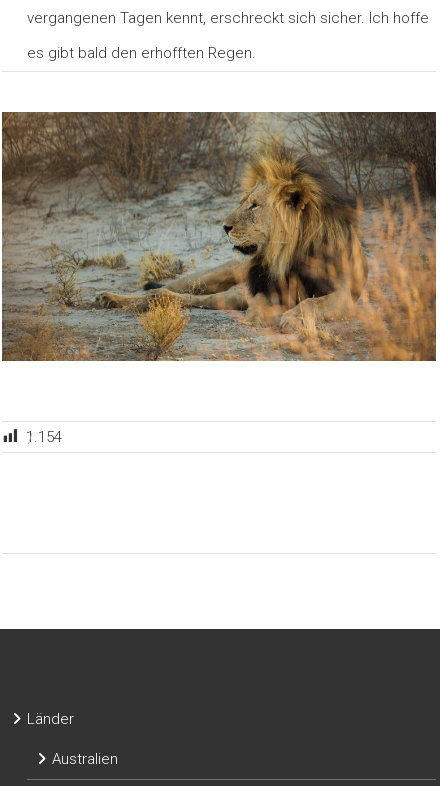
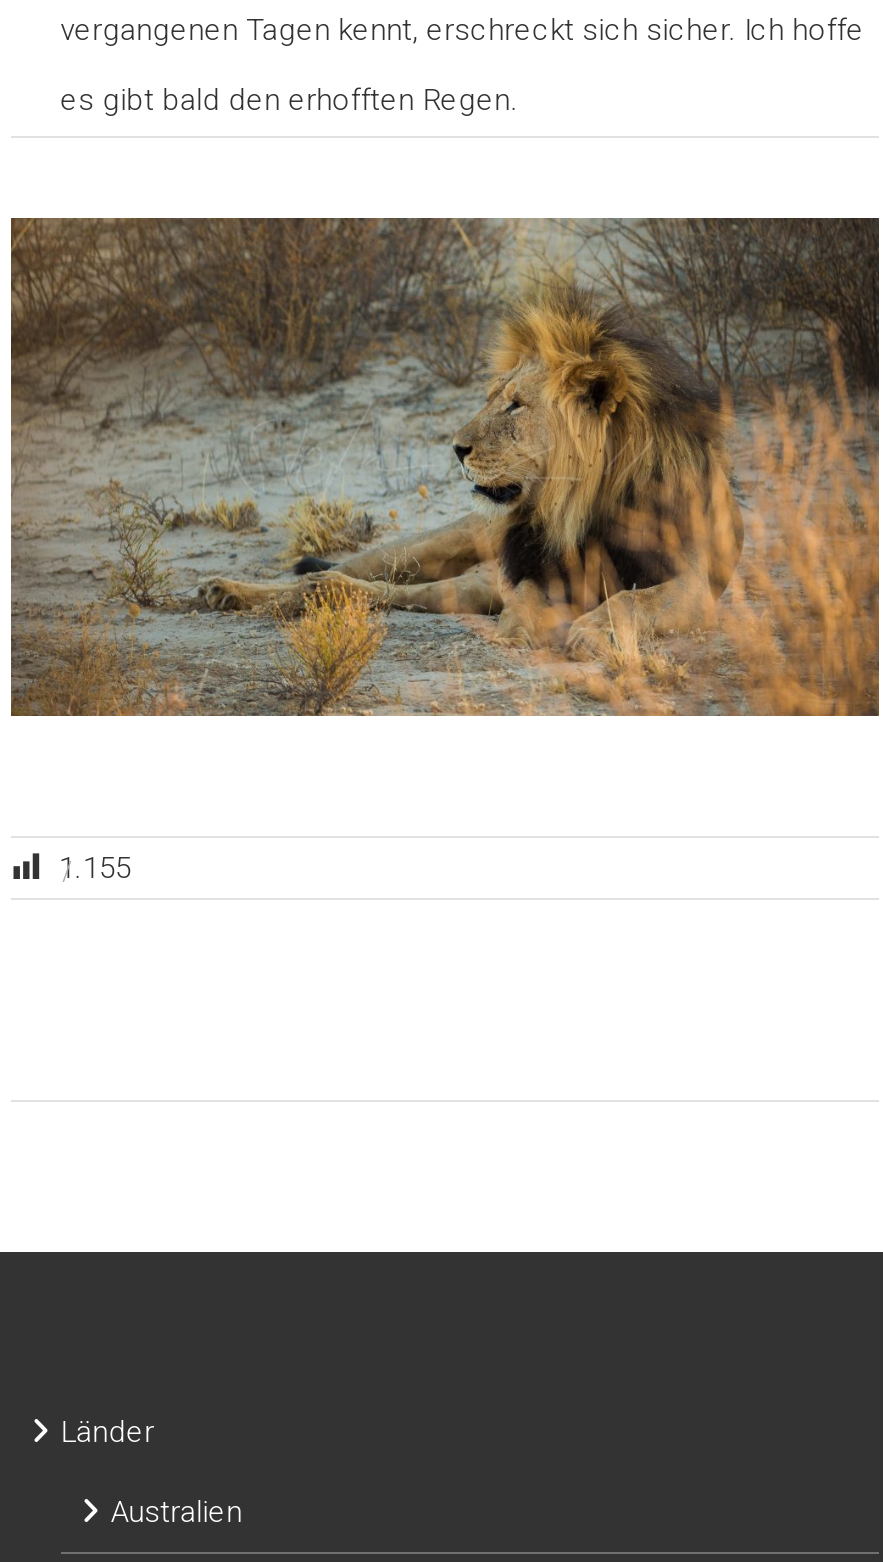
- 1.154
+ 1.155
